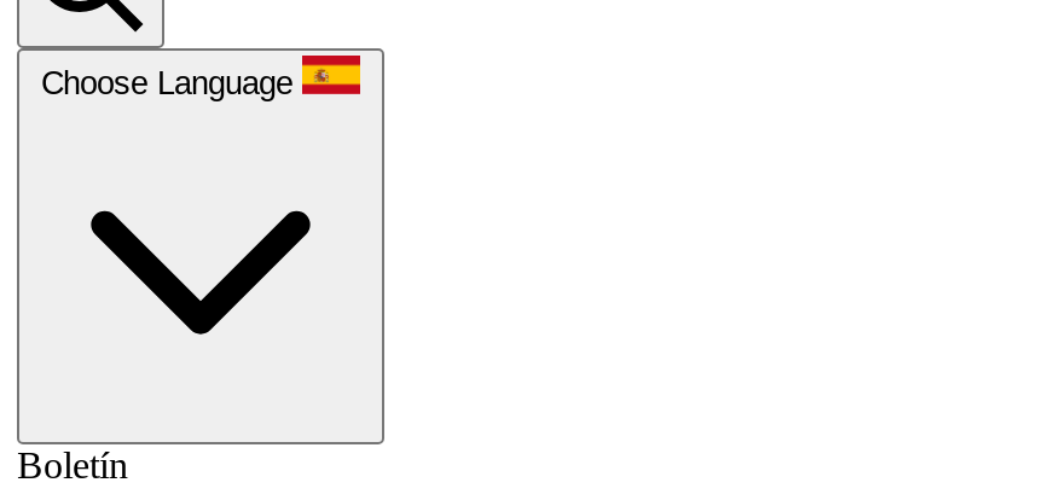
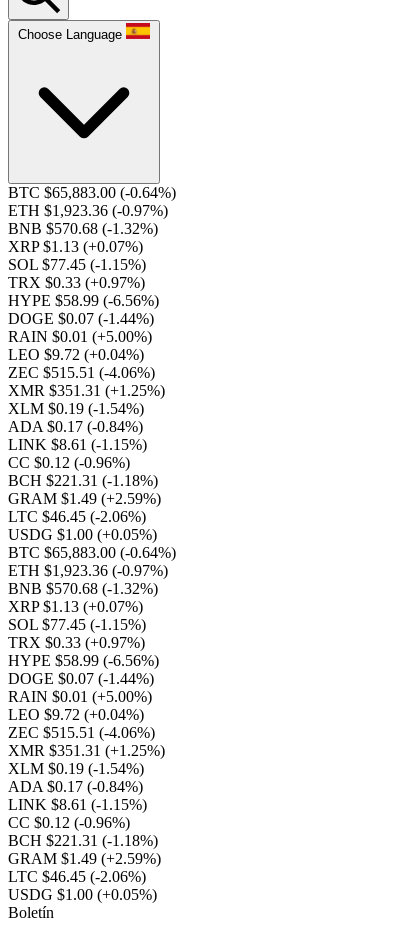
+ BTC $65,883.00(-0.64%)
+ ETH $1,923.36 (-0.97%)
+ BNB $570.68 (-1.32%)
+ XRP $1.13 (+0.07%)
+ SOL $77.45 (-1.15%)
+ TRX $0.33 (+0.97%)
+ HYPE $58.99 (-6.56%)
+ DOGE $0.07 (-1.44%)
+ RAIN $0.01 (+5.00%)
+ LEO $9.72 (+0.04%)
+ ZEC $515.51 (-4.06%)
+ XMR $351.31 (+1.25%)
+ XLM $0.19 (-1.54%)
+ ADA $0.17 (-0.84%)
+ LINK $8.61 (-1.15%)
+ CC $0.12 (-0.96%)
+ BCH $221.31 (-1.18%)
+ GRAM $1.49 (+2.59%)
+ LTC $46.45 (-2.06%)
+ USDG $1.00 (+0.05%)
+ BTC $65,883.00 (-0.64%)
+ ETH $1,923.36 (-0.97%)
+ BNB $570.68 (-1.32%)
+ XRP $1.13 (+0.07%)
+ SOL $77.45 (-1.15%)
+ TRX $0.33 (+0.97%)
+ HYPE $58.99 (-6.56%)
+ DOGE $0.07 (-1.44%)
+ RAIN $0.01 (+5.00%)
+ LEO $9.72 (+0.04%)
+ ZEC $515.51 (-4.06%)
+ XMR $351.31 (+1.25%)
+ XLM $0.19 (-1.54%)
+ ADA $0.17 (-0.84%)
+ LINK $8.61 (-1.15%)
+ CC $0.12 (-0.96%)
+ BCH $221.31 (-1.18%)
+ GRAM $1.49 (+2.59%)
+ LTC $46.45 (-2.06%)
+ USDG $1.00 (+0.05%)
